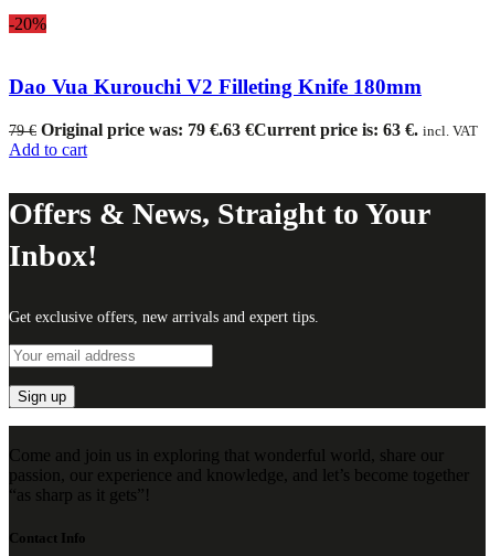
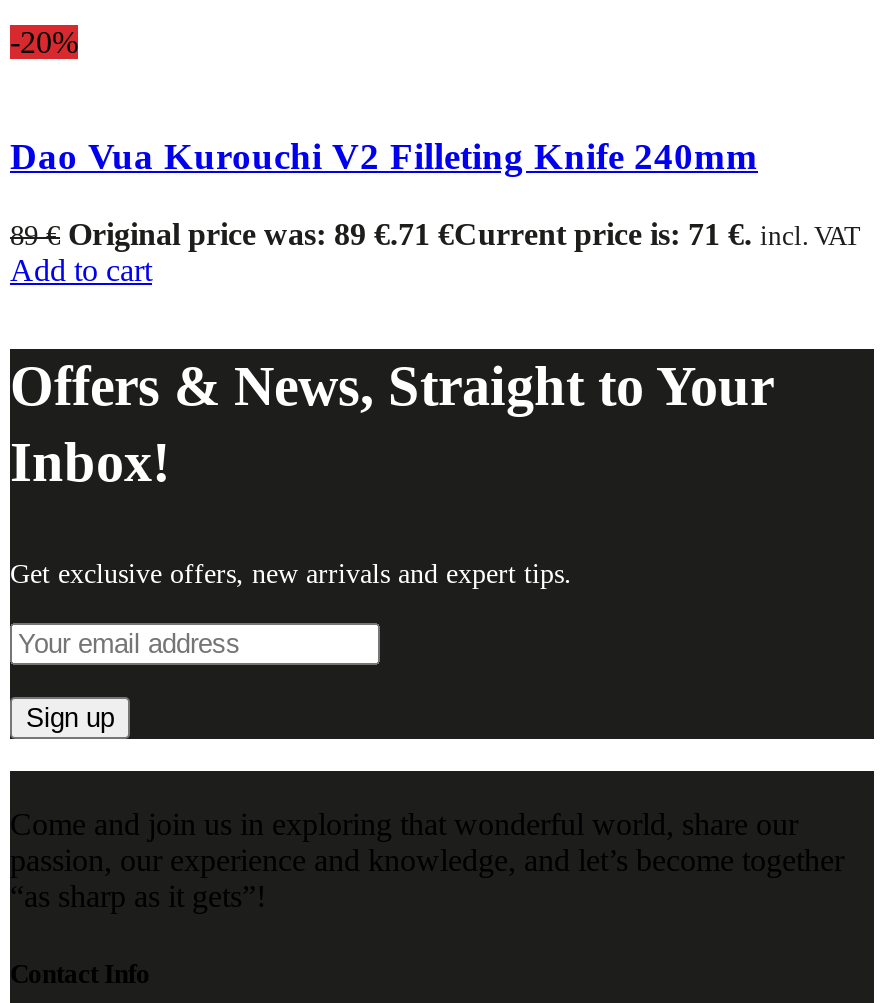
- Dao Vua Kurouchi V2 Filleting Knife 180mm
+ Dao Vua Kurouchi V2 Filleting Knife 240mm

- 79€ Original price was: 79 €.63 €Current price is: 63 €. incl. VAT
+ 89€ Original price was: 89 €.71 €Current price is: 71 €. incl. VAT
